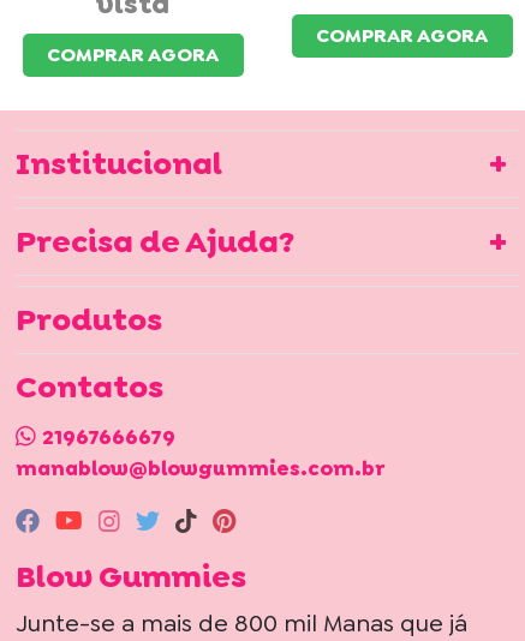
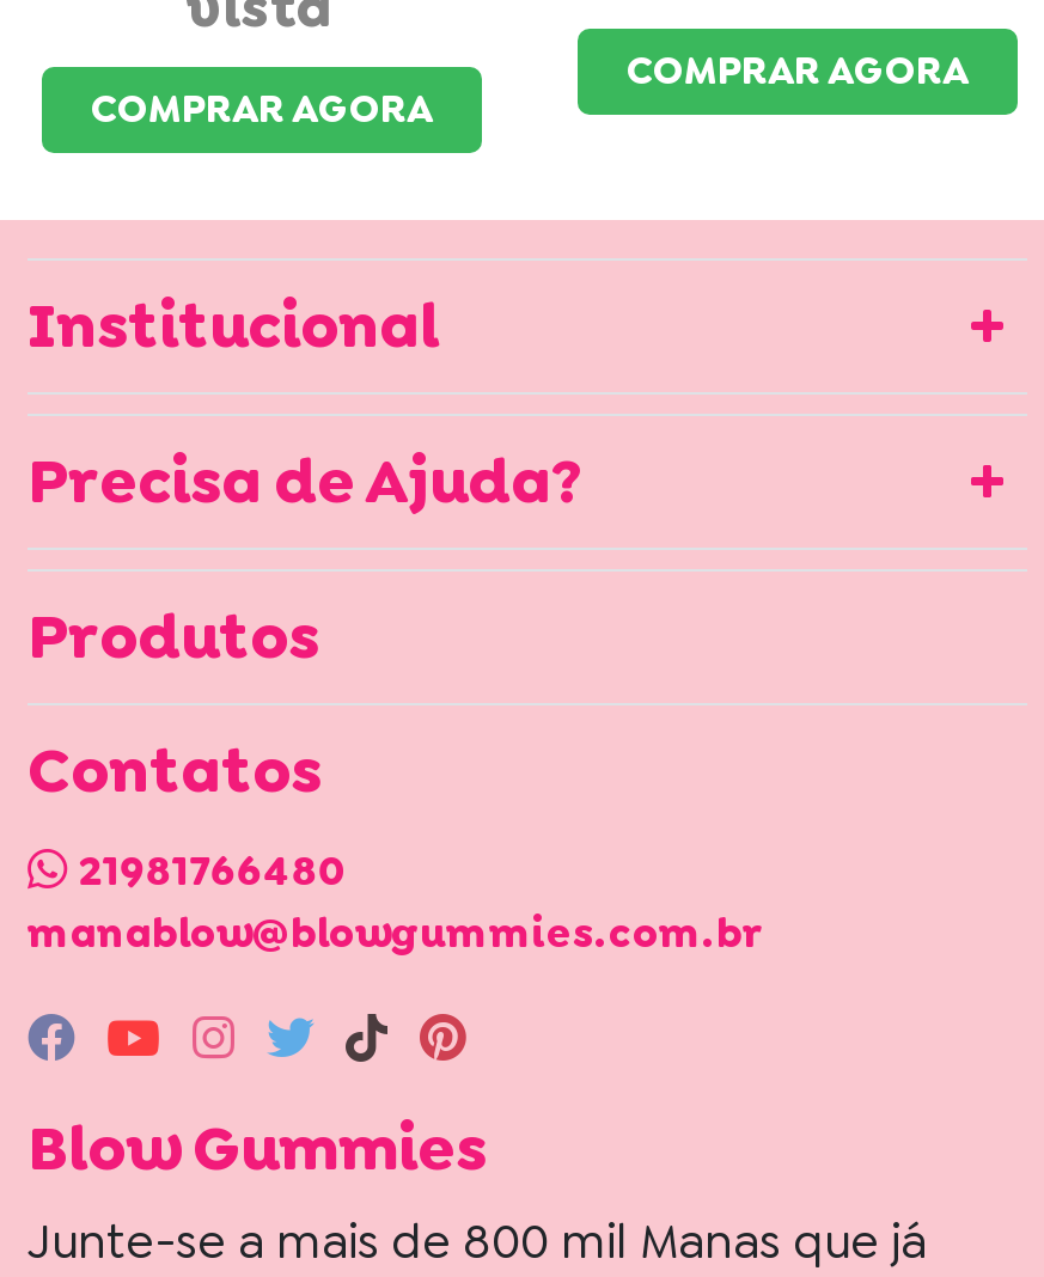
- 21967666679
+ 21981766480
